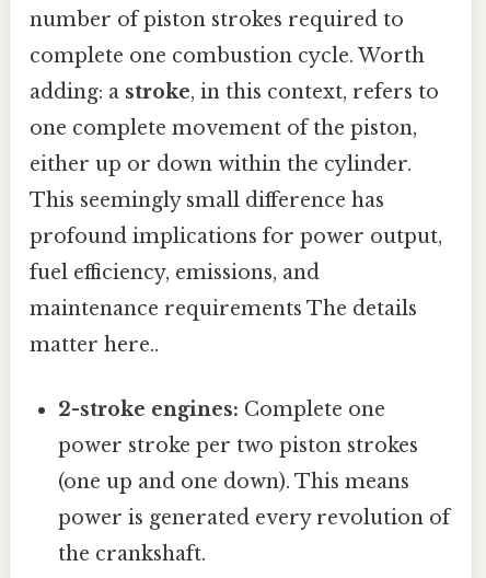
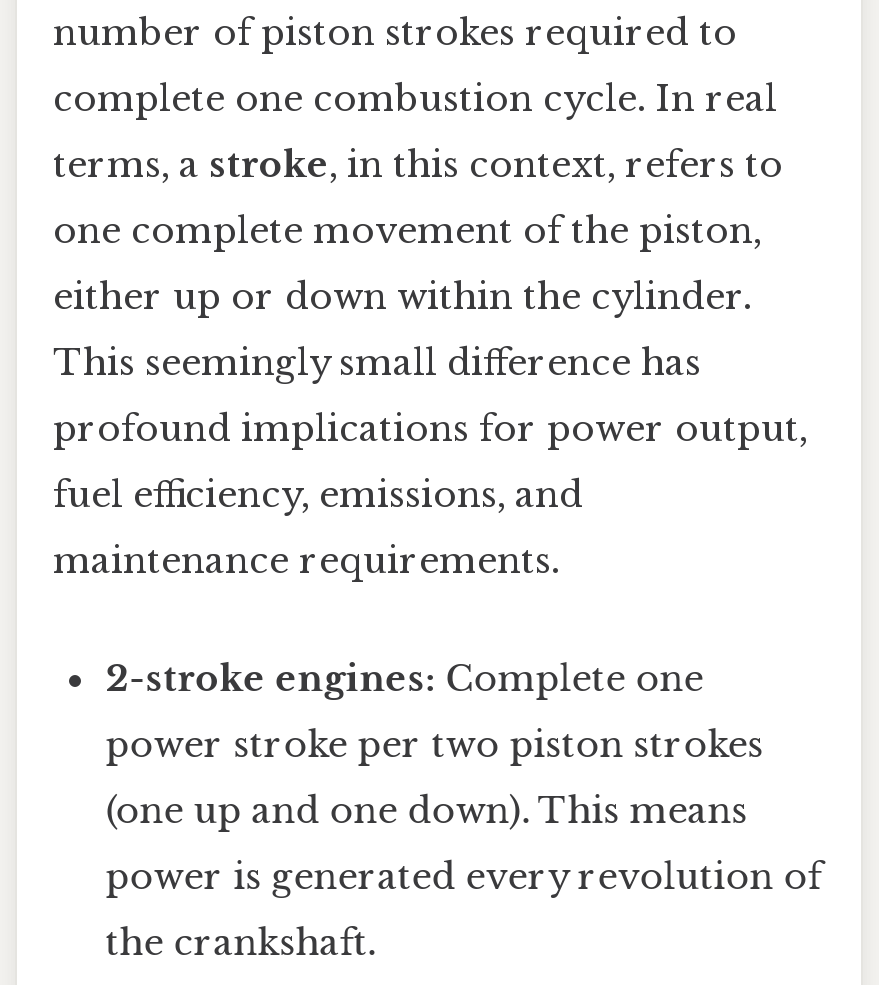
- complete one combustion cycle. Worth
+ complete one combustion cycle. In real

- adding: a stroke, in this context, refers to
+ terms, a stroke, in this context, refers to

- maintenance requirements The details
- matter here..
+ maintenance requirements.
